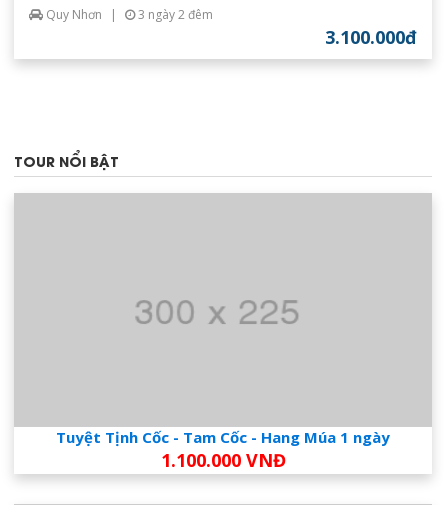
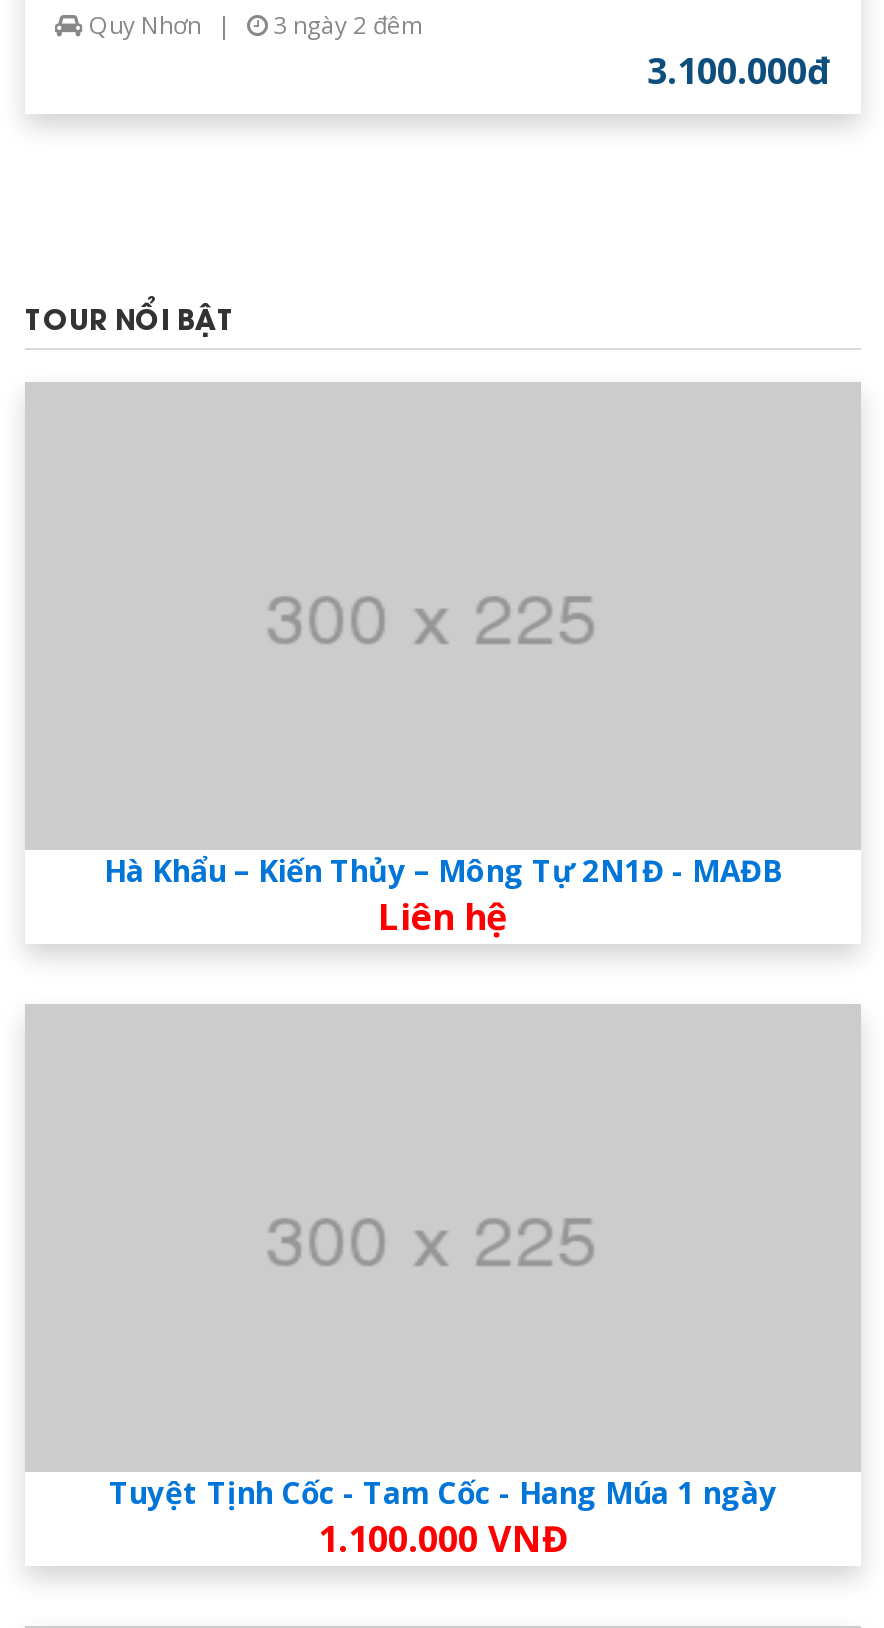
+ Hà Khẩu – Kiến Thủy – Mông Tự 2N1Đ - MAĐB
+ Liên hệ
